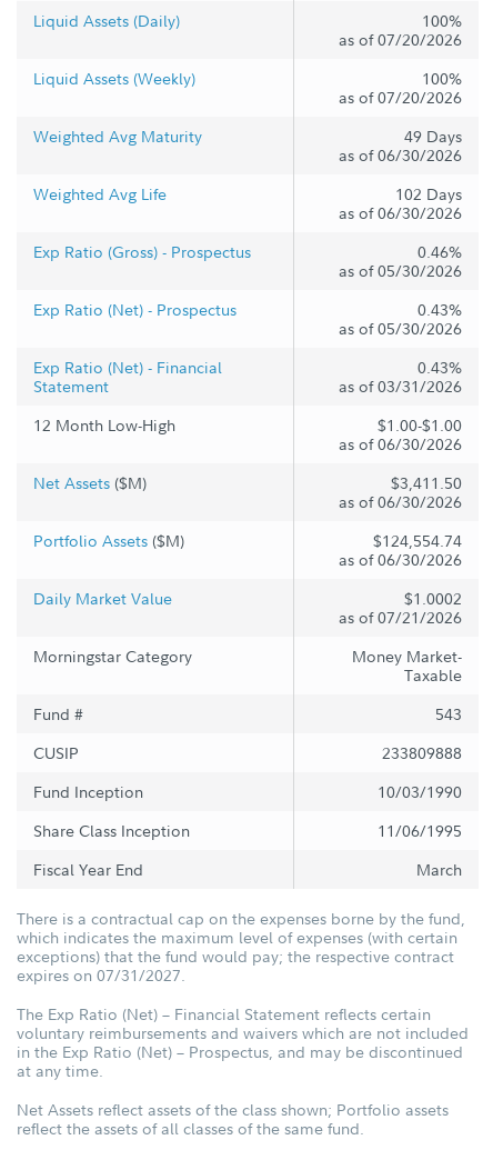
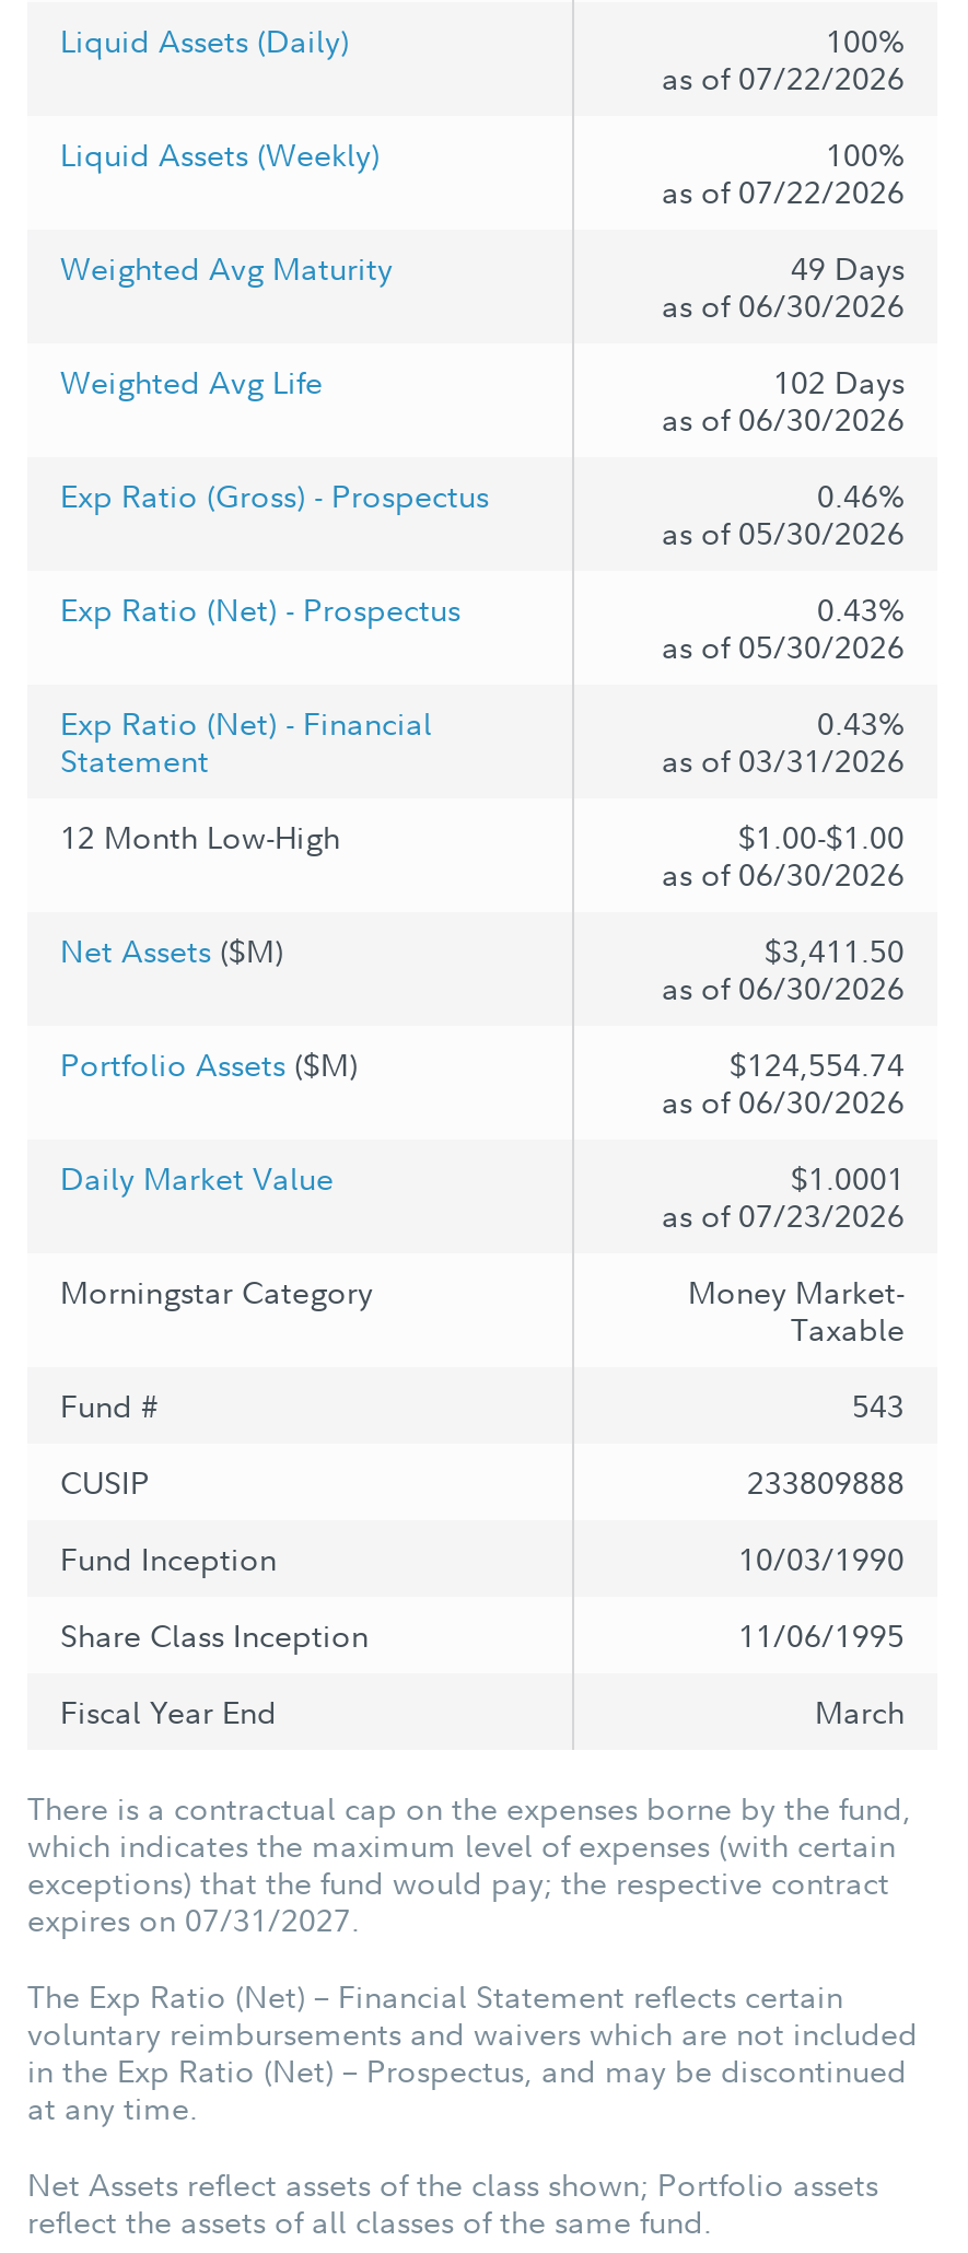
- as of 07/20/2026
+ as of 07/22/2026

- as of 07/20/2026
+ as of 07/22/2026

- $1.0002
+ $1.0001

- as of 07/21/2026
+ as of 07/23/2026
